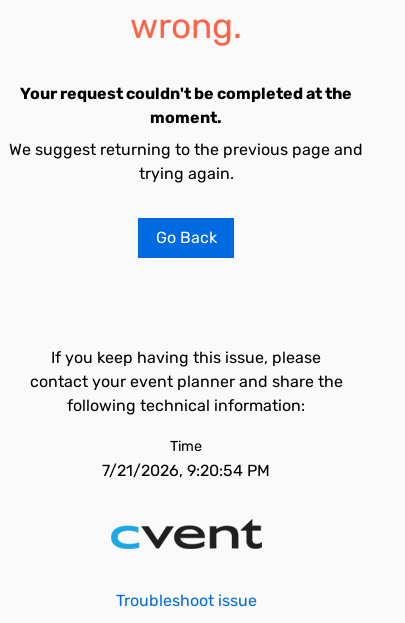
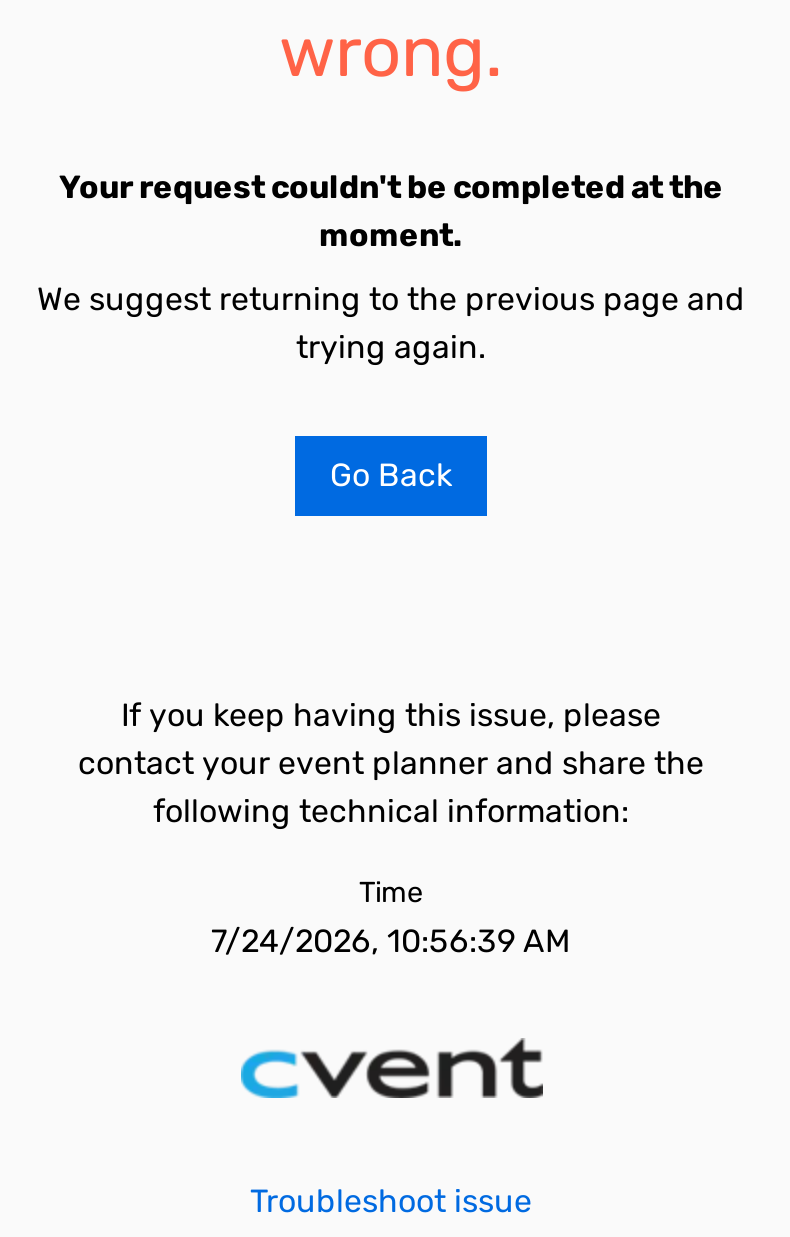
- 7/21/2026, 9:20:54 PM
+ 7/24/2026, 10:56:39 AM
